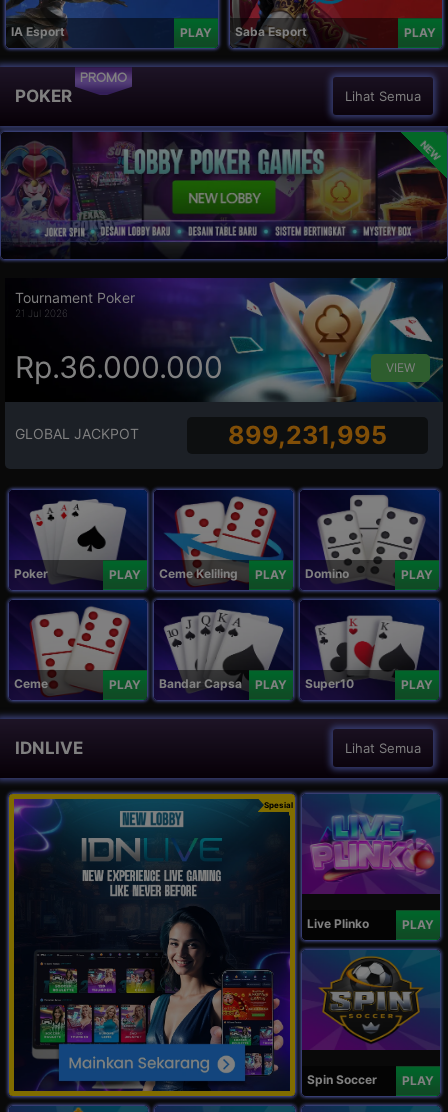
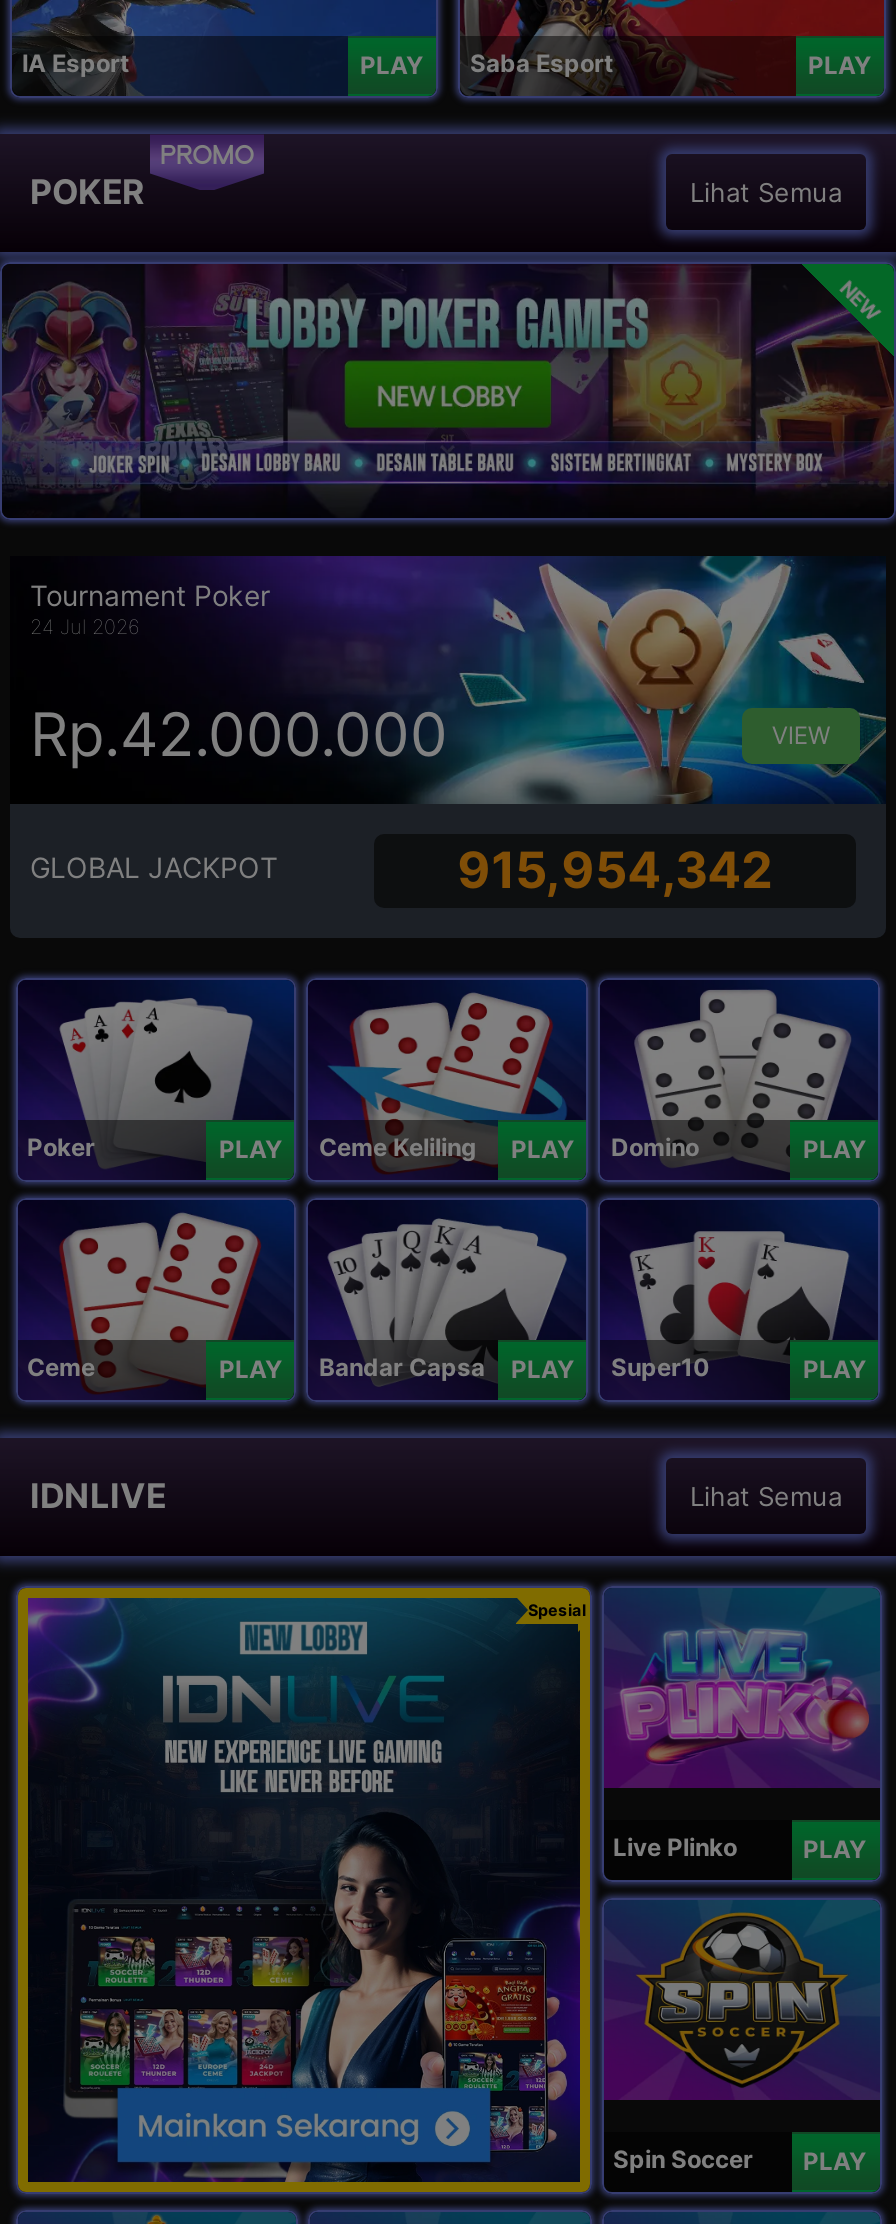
- 21 Jul 2026
+ 24 Jul 2026

- Rp.36.000.000
+ Rp.42.000.000

- 899,231,995
+ 915,954,342
